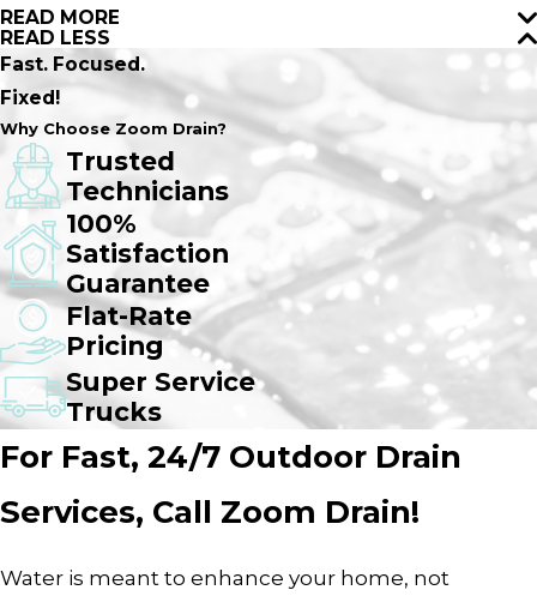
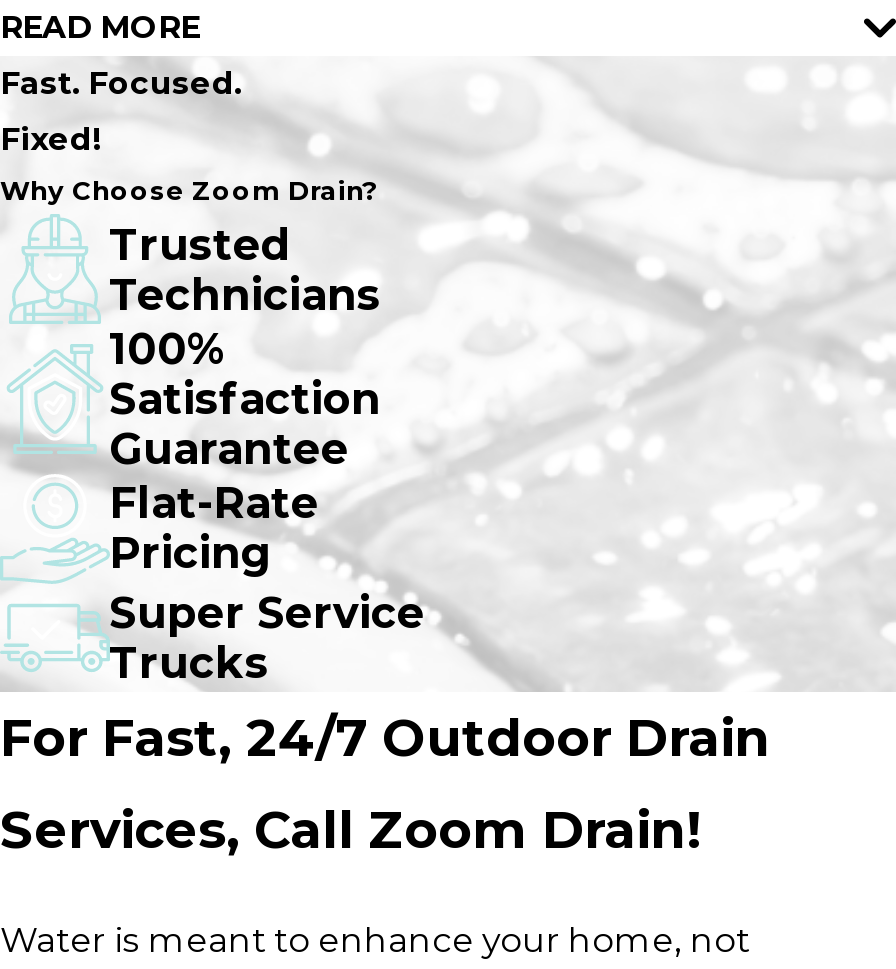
- READ LESS
